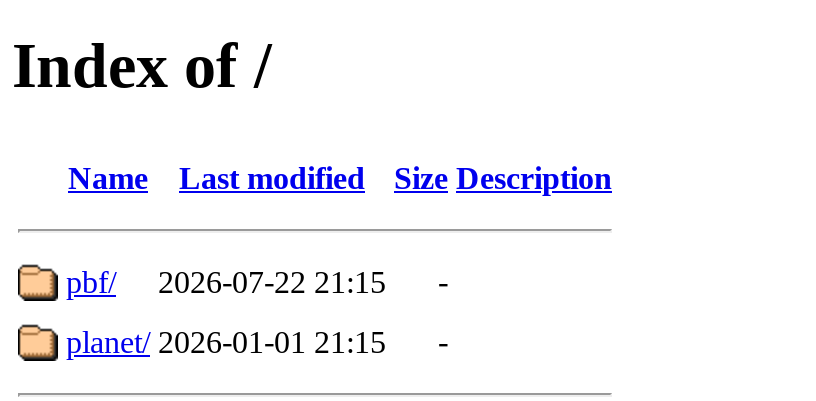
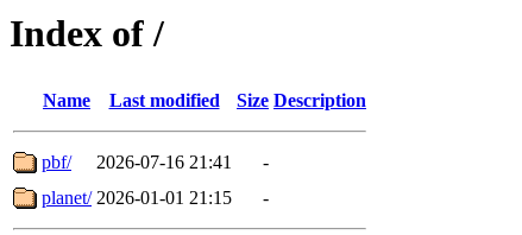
- 2026-07-22 21:15
+ 2026-07-16 21:41
